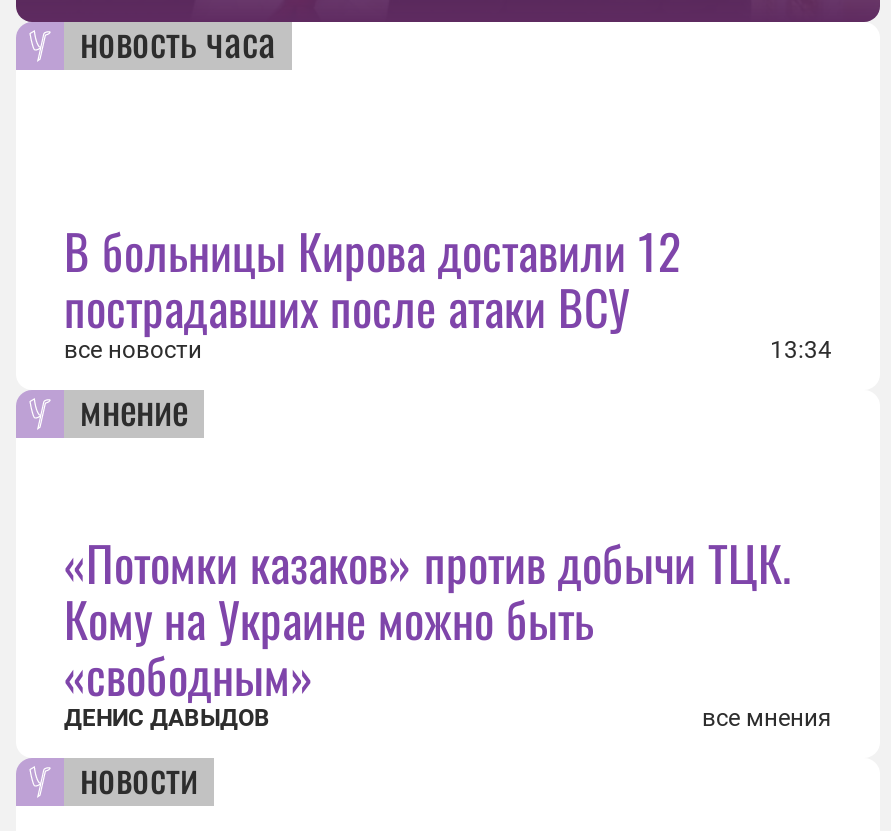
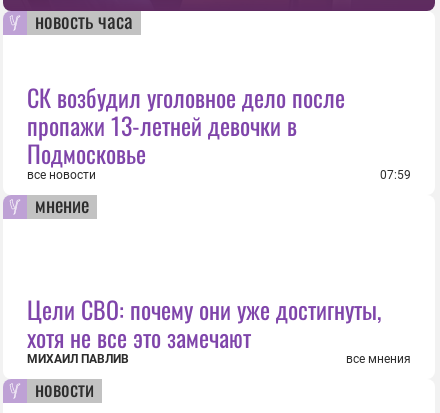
- В больницы Кирова доставили 12
- пострадавших после атаки ВСУ
+ СК возбудил уголовное дело после
+ пропажи 13-летней девочки в
+ Подмосковье

- 13:34
+ 07:59

- «Потомки казаков» против добычи ТЦК.
- Кому на Украине можно быть
- «свободным»
- ДЕНИС ДАВЫДОВ
+ Цели СВО: почему они уже достигнуты,
+ хотя не все это замечают
+ МИХАИЛ ПАВЛИВ
